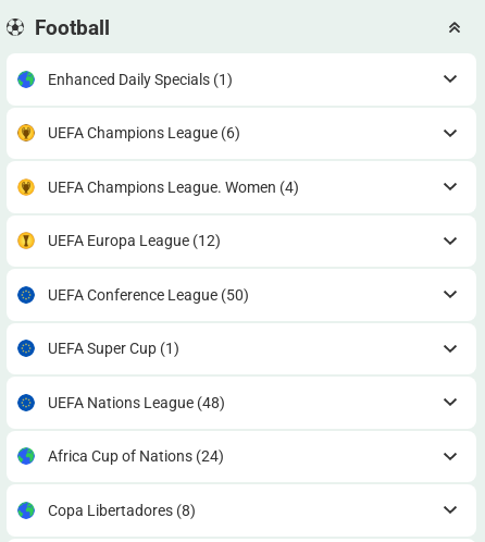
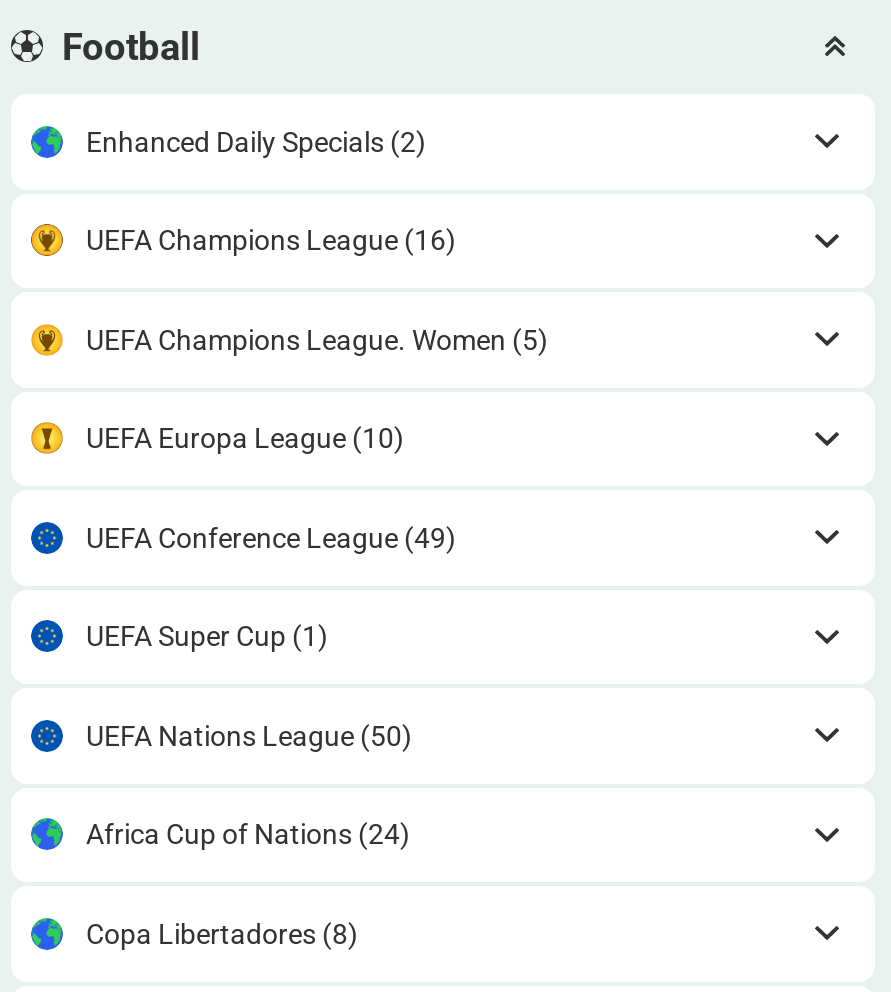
- Enhanced Daily Specials (1)
+ Enhanced Daily Specials (2)

- UEFA Champions League (6)
+ UEFA Champions League (16)

- UEFA Champions League. Women (4)
+ UEFA Champions League. Women (5)

- UEFA Europa League (12)
+ UEFA Europa League (10)

- UEFA Conference League (50)
+ UEFA Conference League (49)

- UEFA Nations League (48)
+ UEFA Nations League (50)
